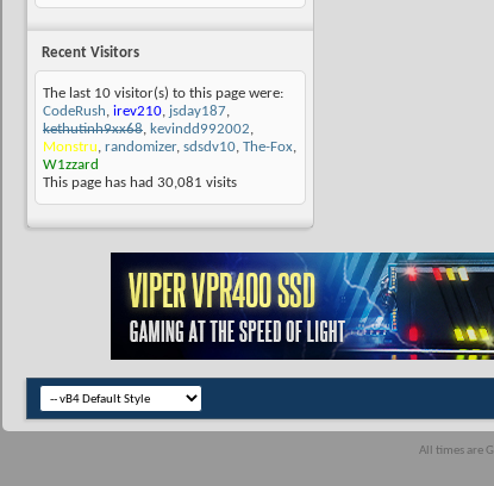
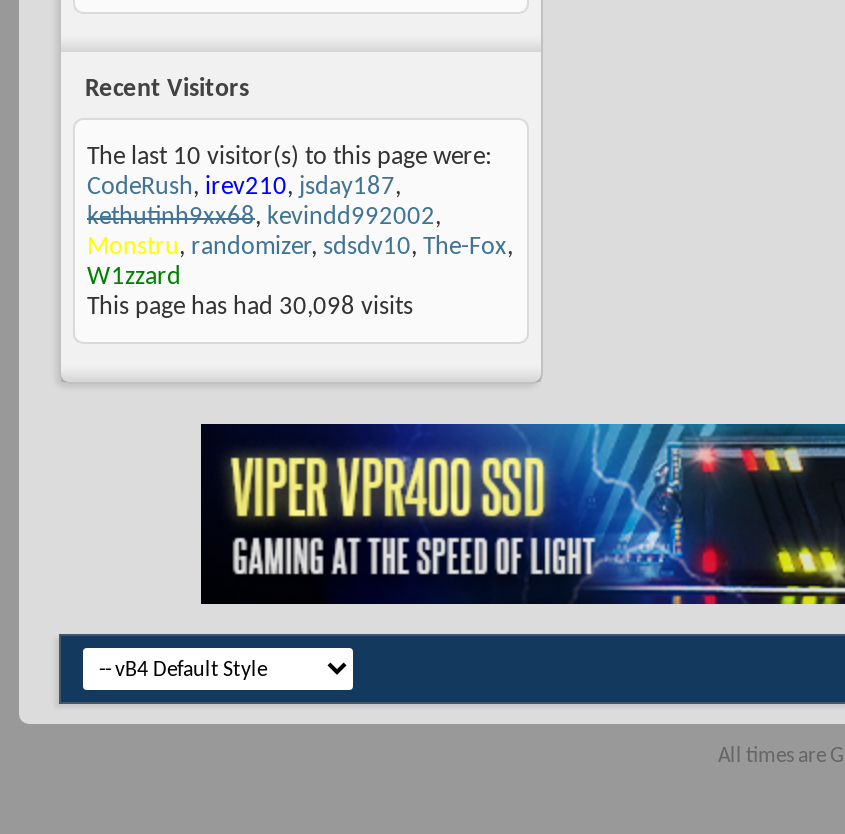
- This page has had 30,081 visits
+ This page has had 30,098 visits
